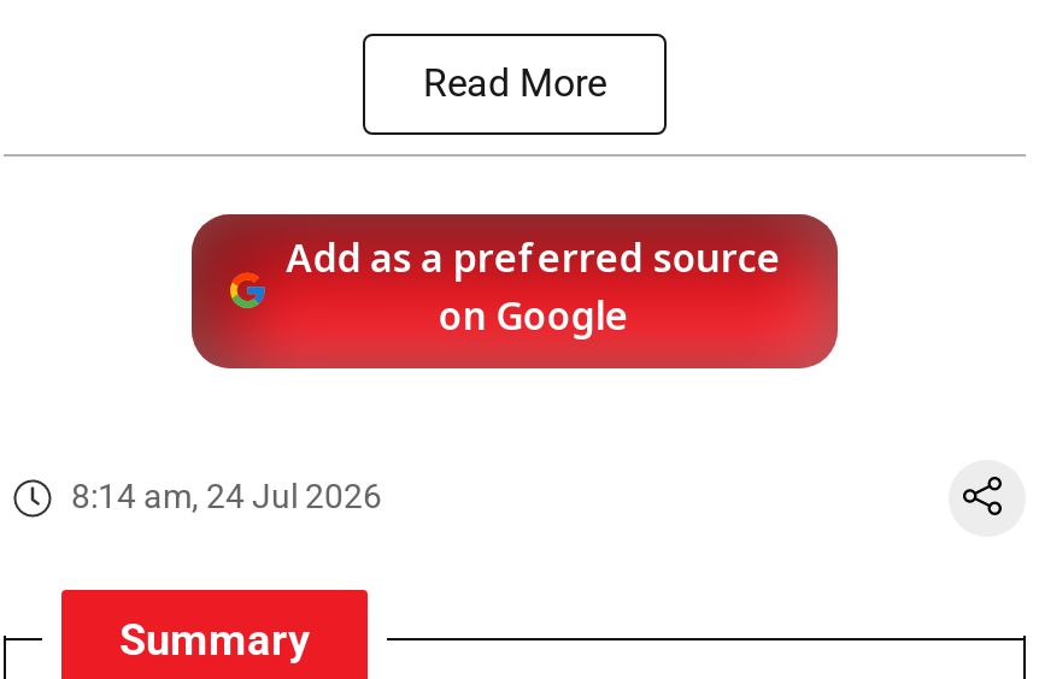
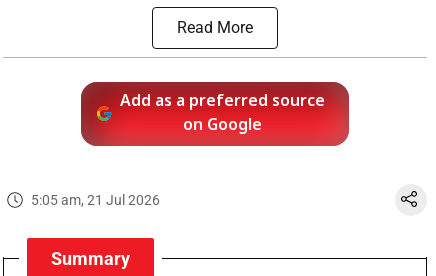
- 8:14 am, 24 Jul 2026
+ 5:05 am, 21 Jul 2026
